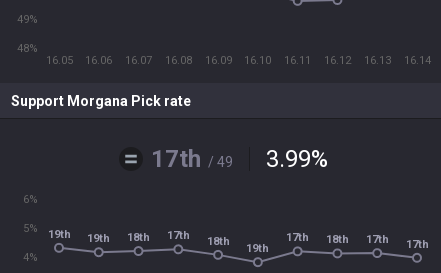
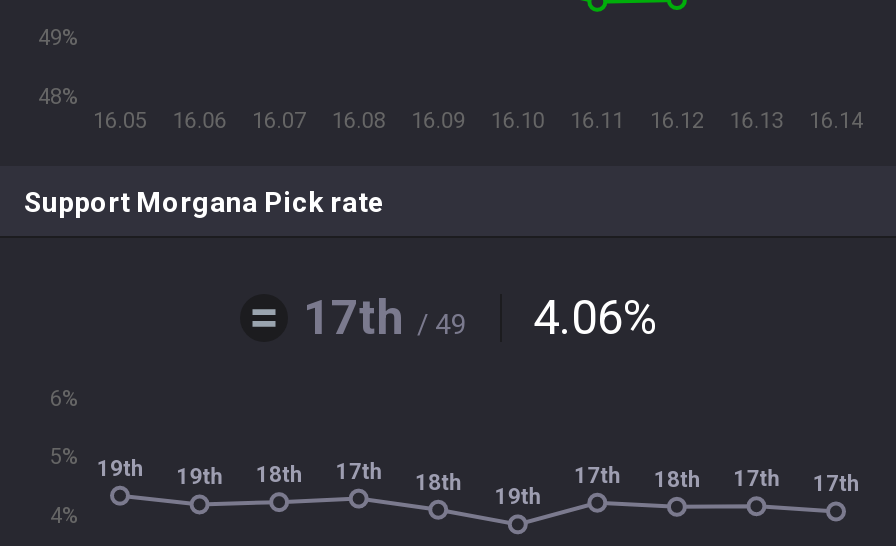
- 17th / 49 3.99%
+ 17th / 49 4.06%
